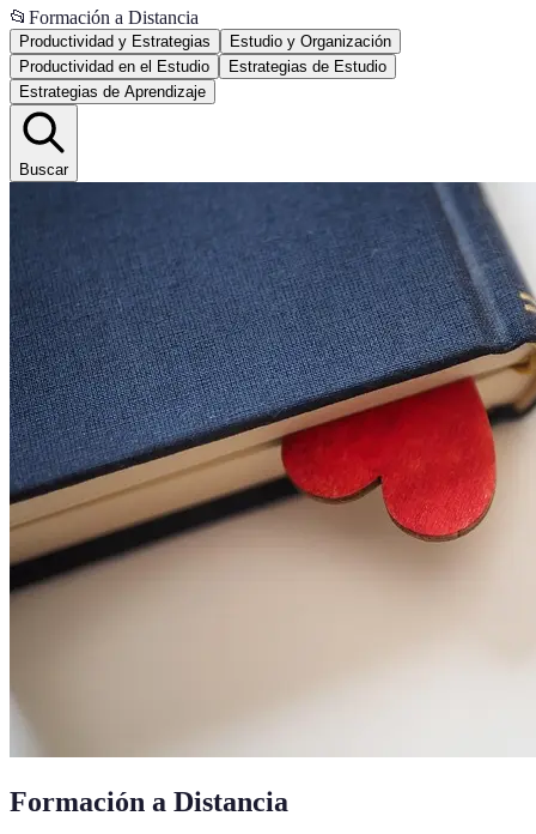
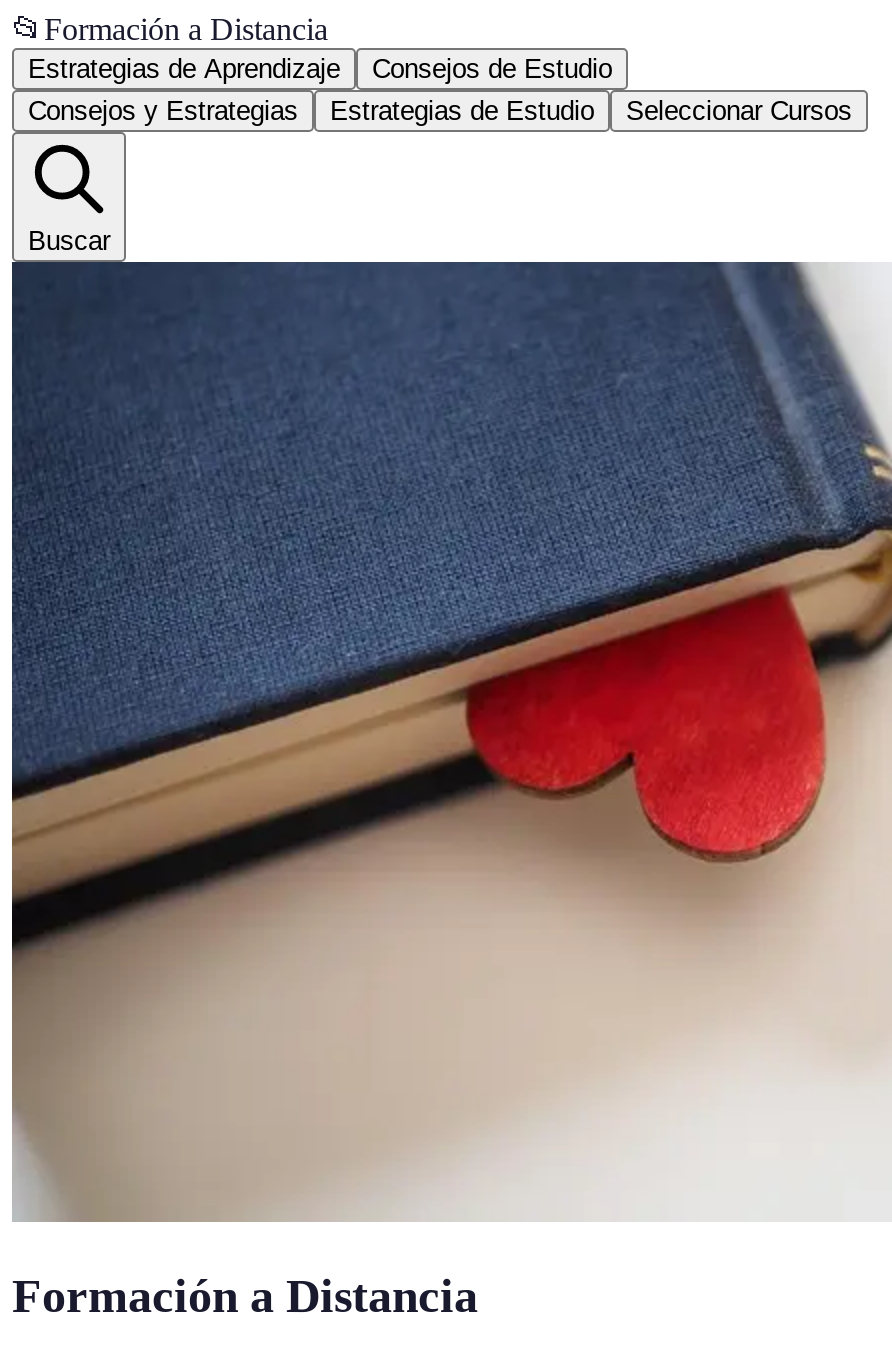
- Productividad y Estrategias
- Estudio y Organización
- Productividad en el Estudio
+ Consejos de Estudio
+ Consejos y Estrategias

+ Seleccionar Cursos

moved up: Estrategias de Aprendizaje
